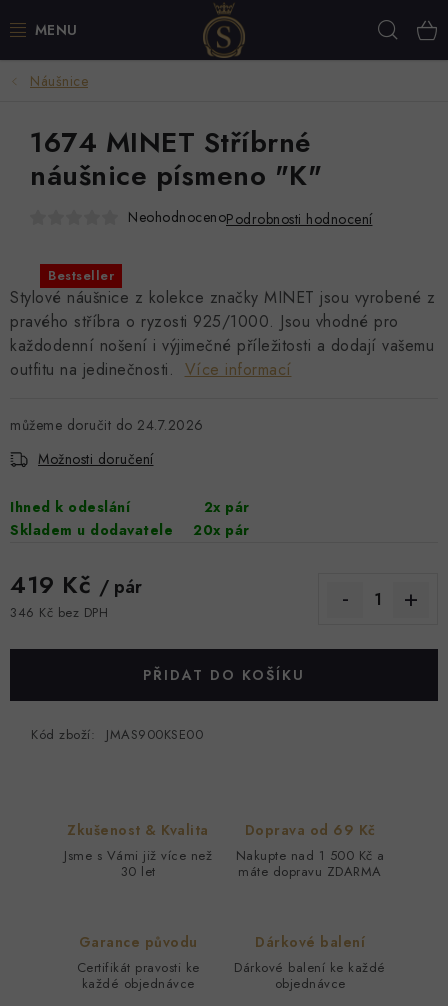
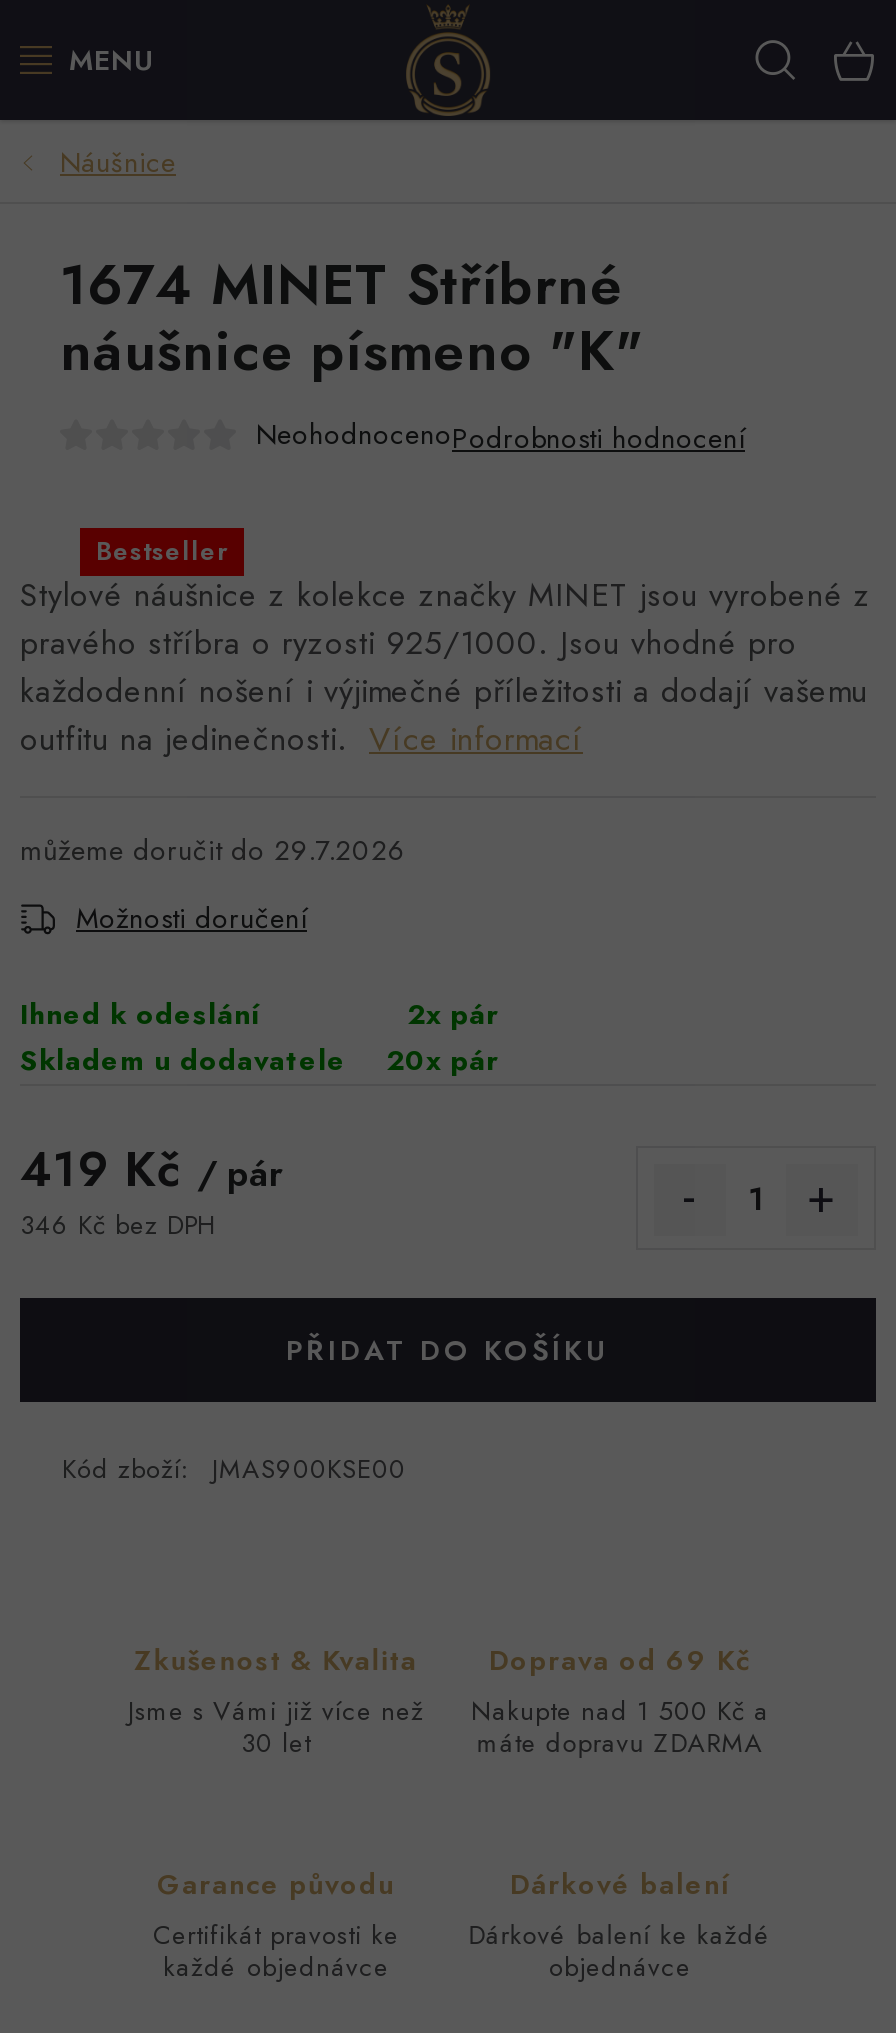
- 24.7.2026
+ 29.7.2026
